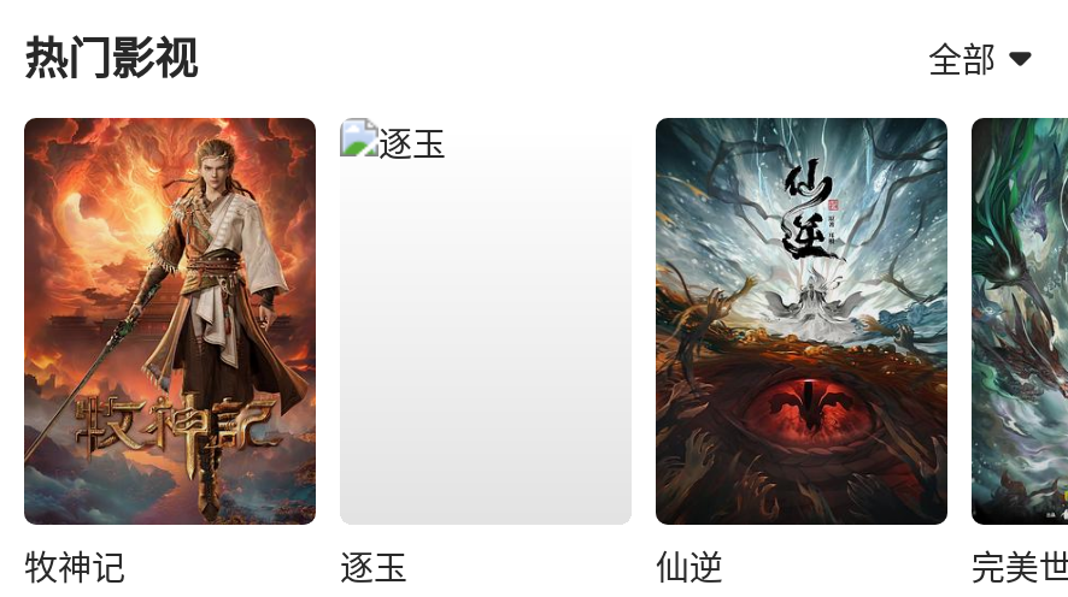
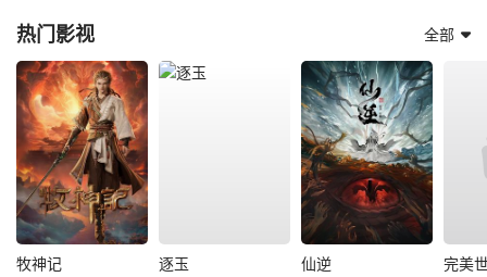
- [image]
